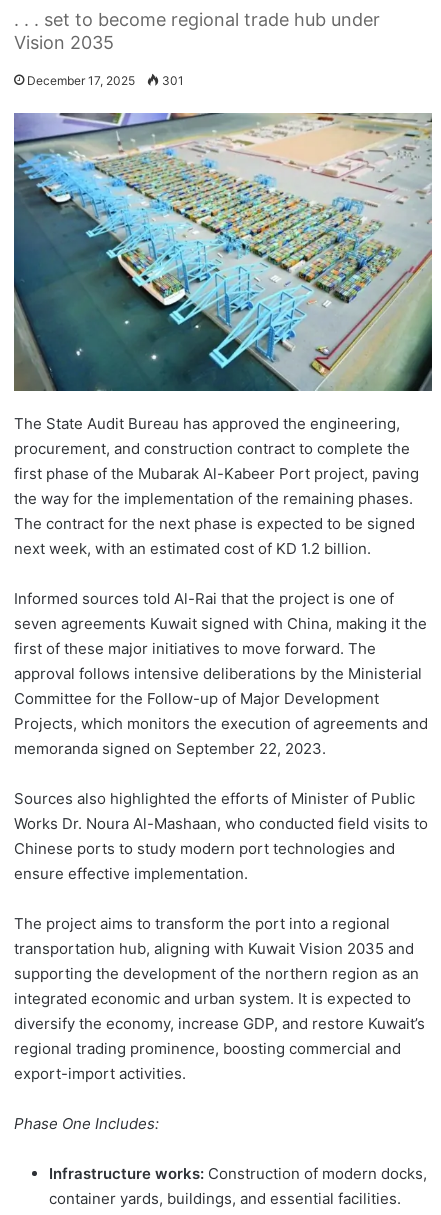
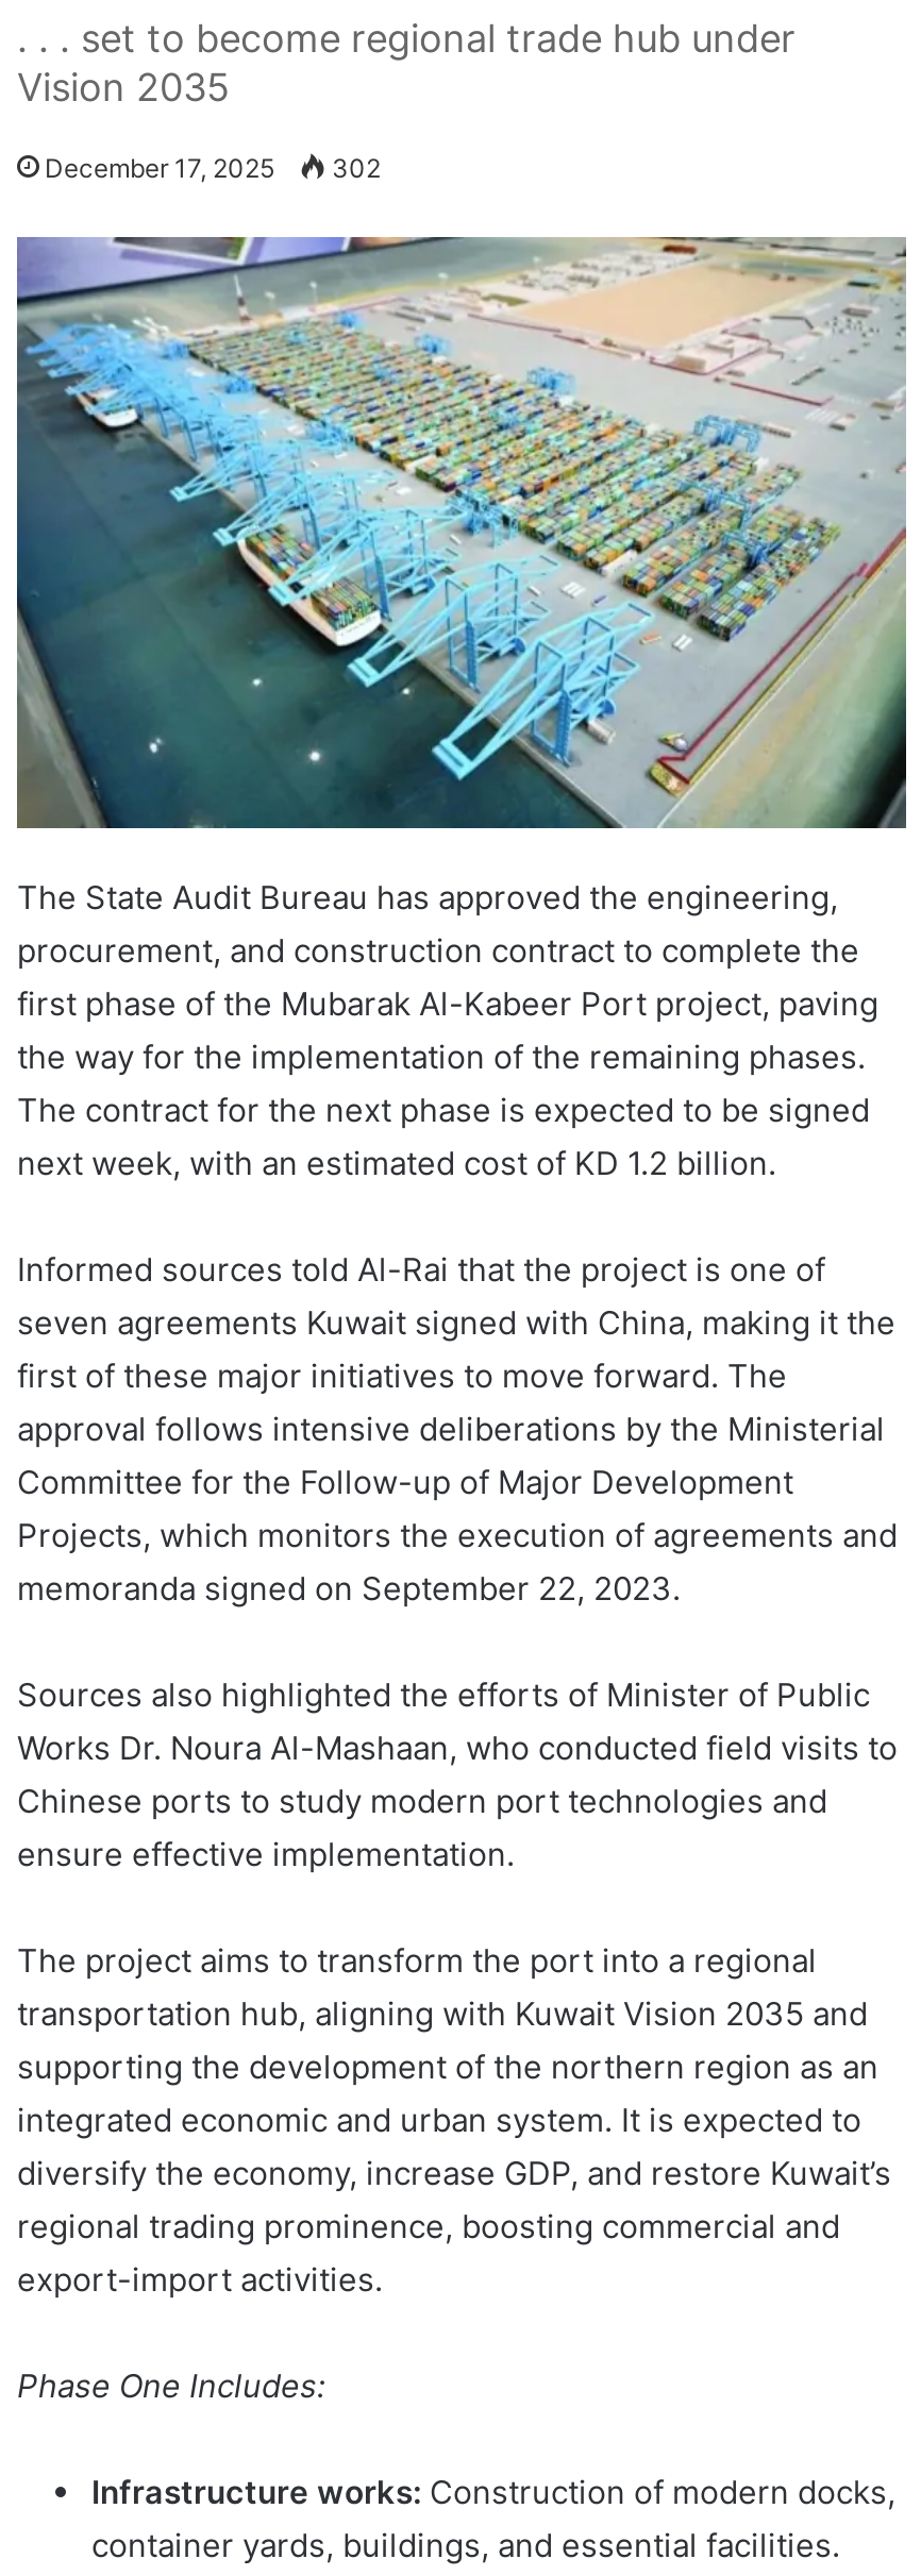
- December 17, 2025 301
+ December 17, 2025 302
